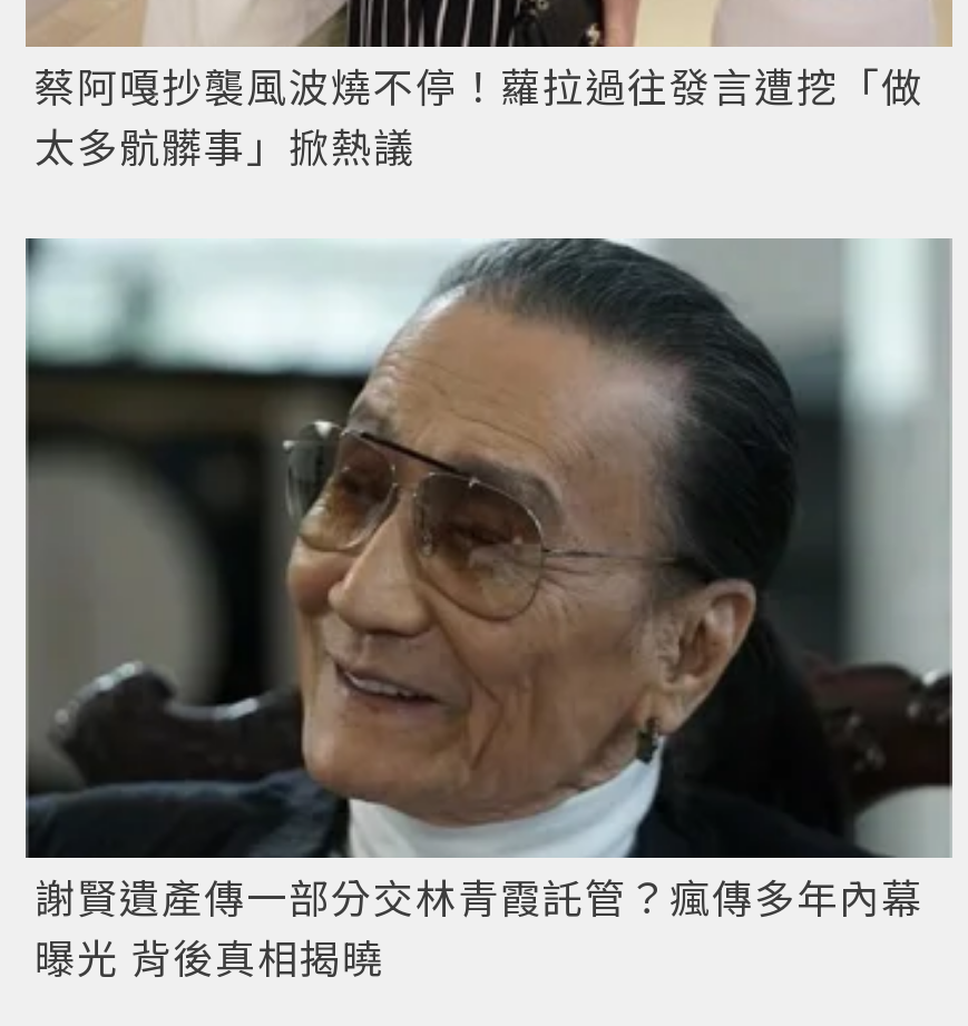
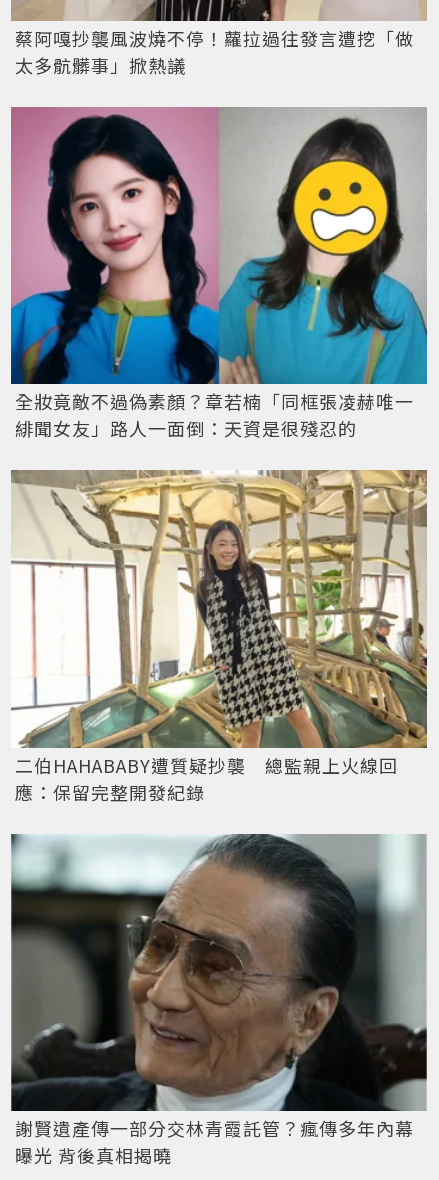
+ [image]
+ 全妝竟敵不過偽素顏？章若楠「同框張凌赫唯一
+ 緋聞女友」路人一面倒：天資是很殘忍的

+ [image]
+ 二伯HAHABABY遭質疑抄襲 總監親上火線回
+ 應：保留完整開發紀錄
